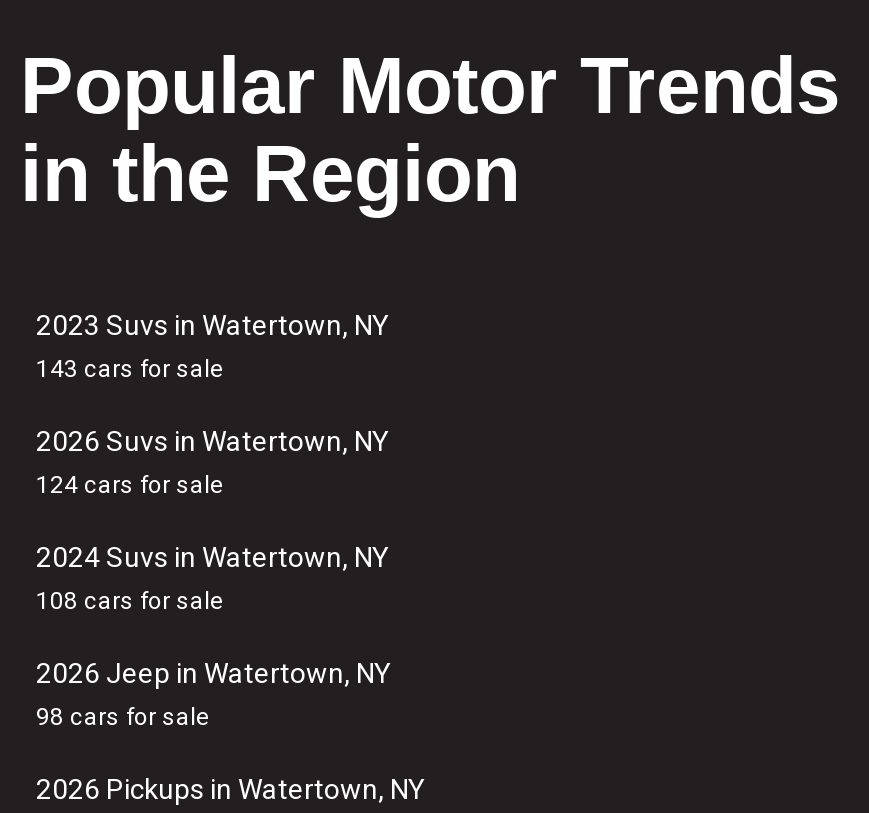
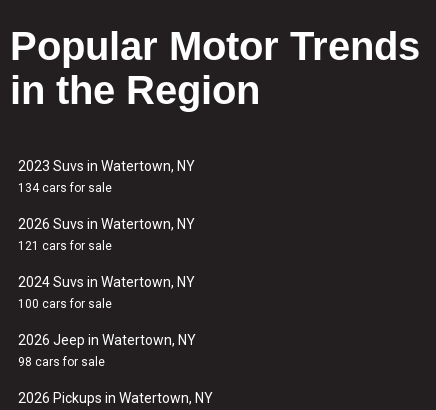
- 143 cars for sale
+ 134 cars for sale

- 124 cars for sale
+ 121 cars for sale

- 108 cars for sale
+ 100 cars for sale
